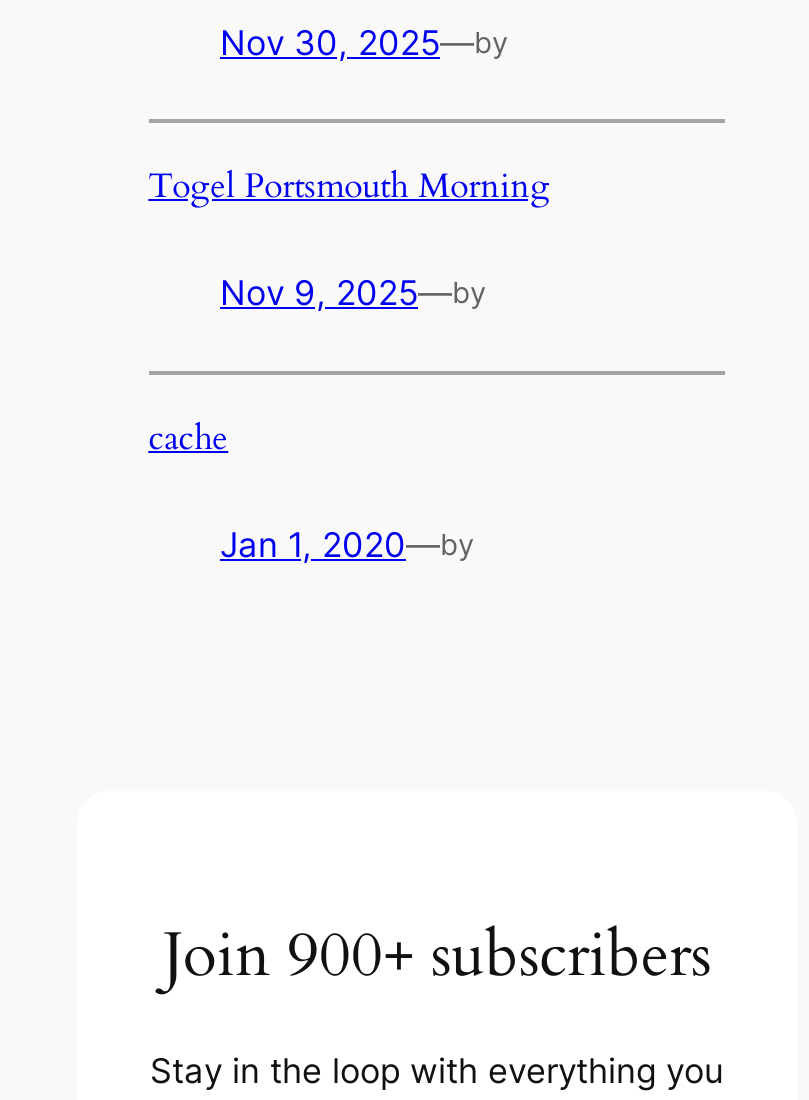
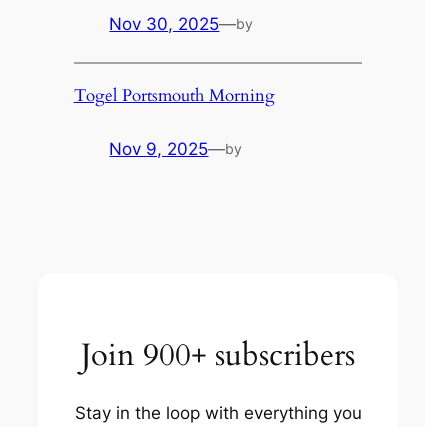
- cache
- Jan 1, 2020—by
